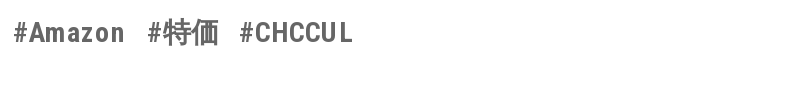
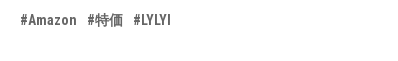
- #CHCCUL
+ #LYLYI
